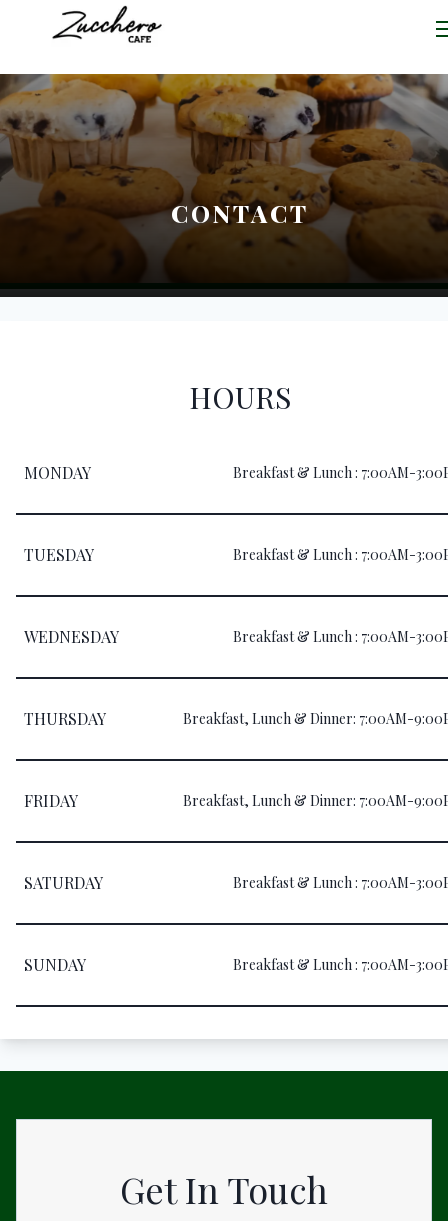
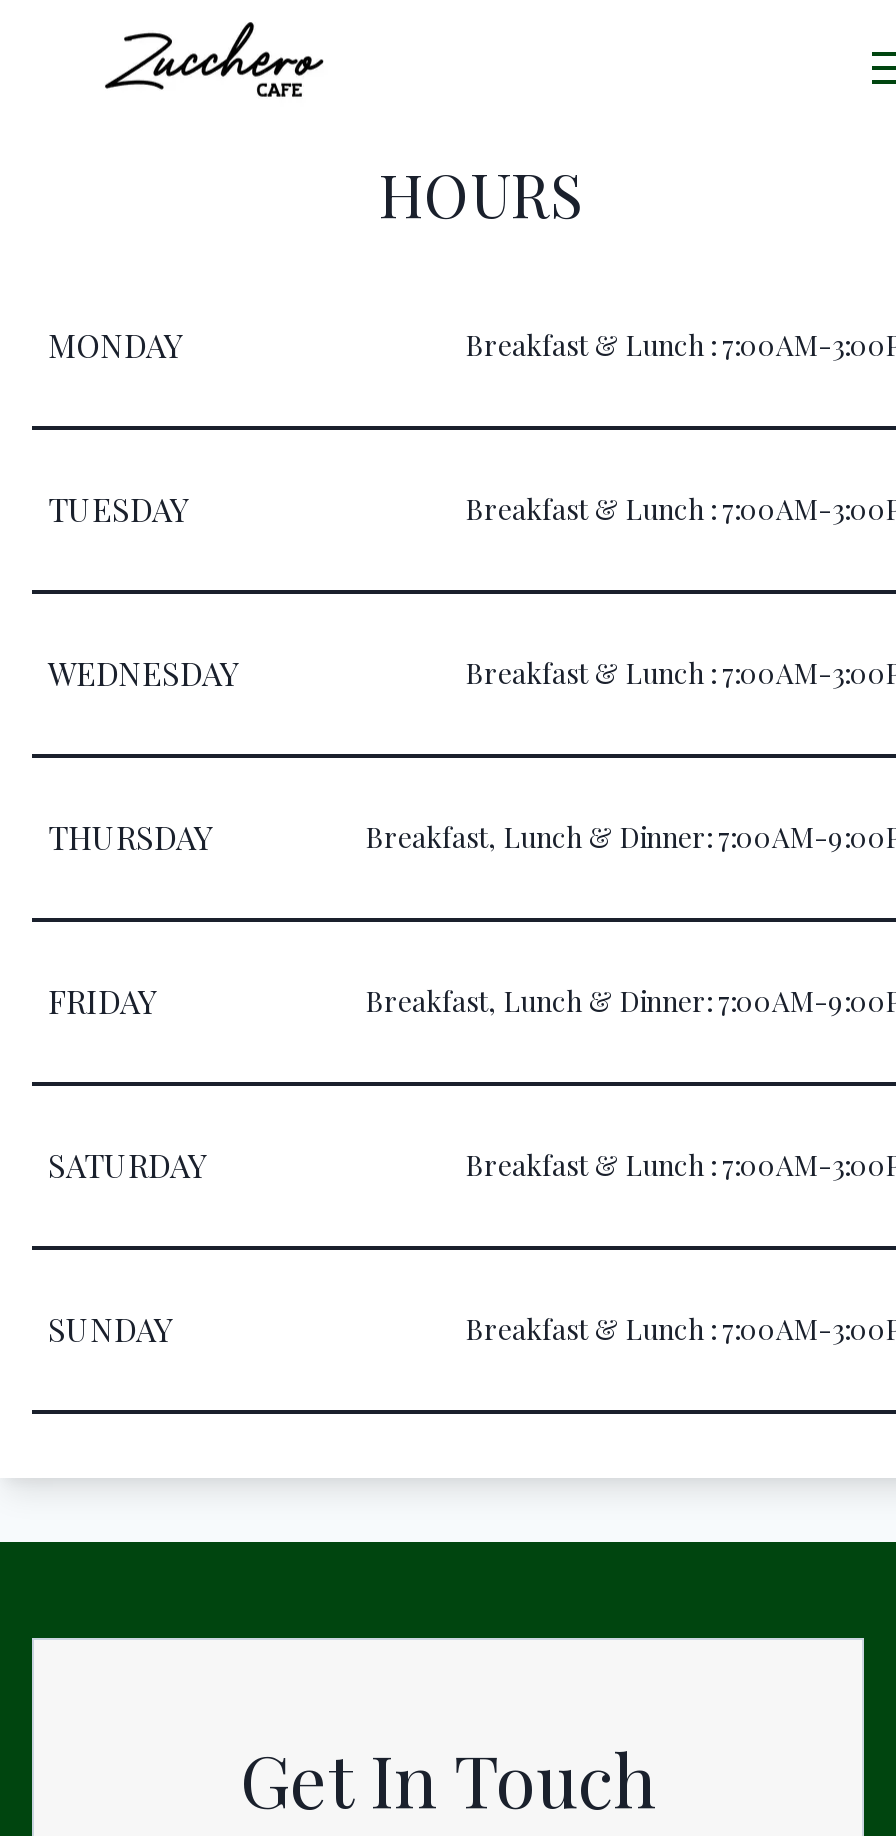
- [image]
- CONTACT
